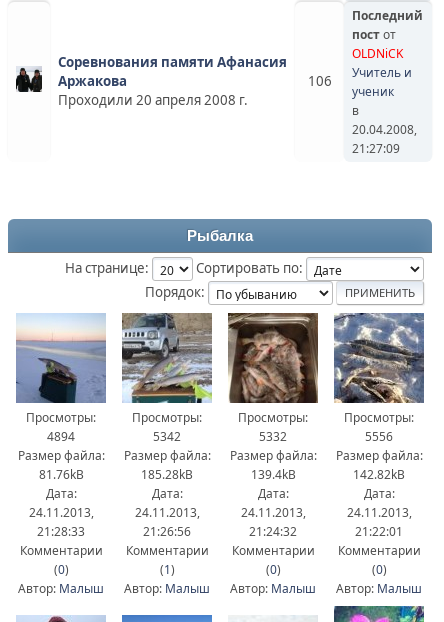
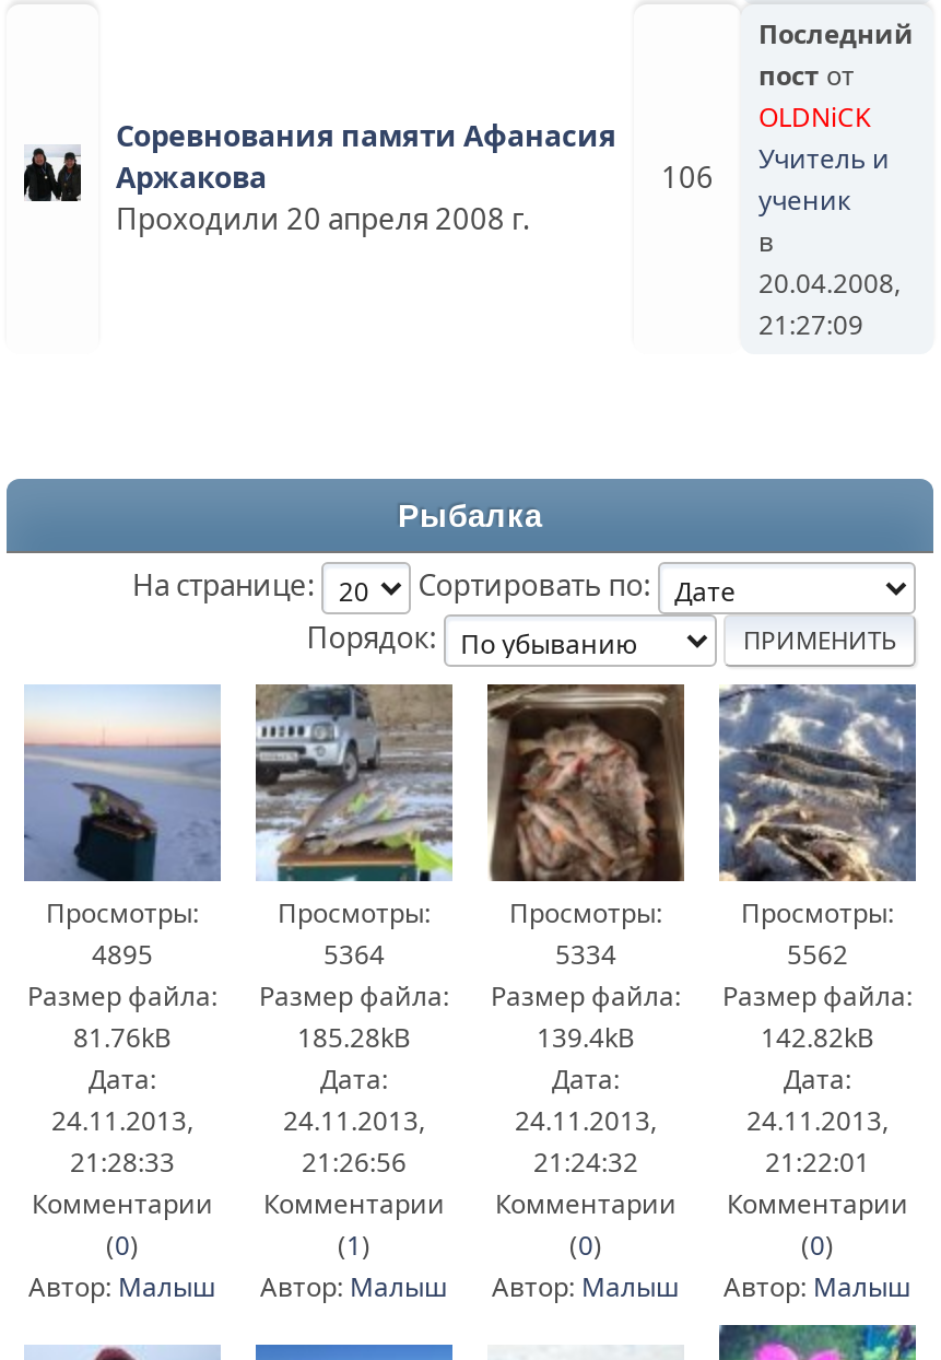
- 4894
+ 4895

- 5342
+ 5364

- 5332
+ 5334

- 5556
+ 5562
